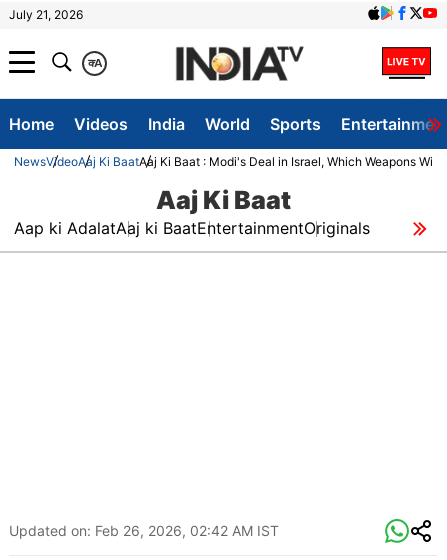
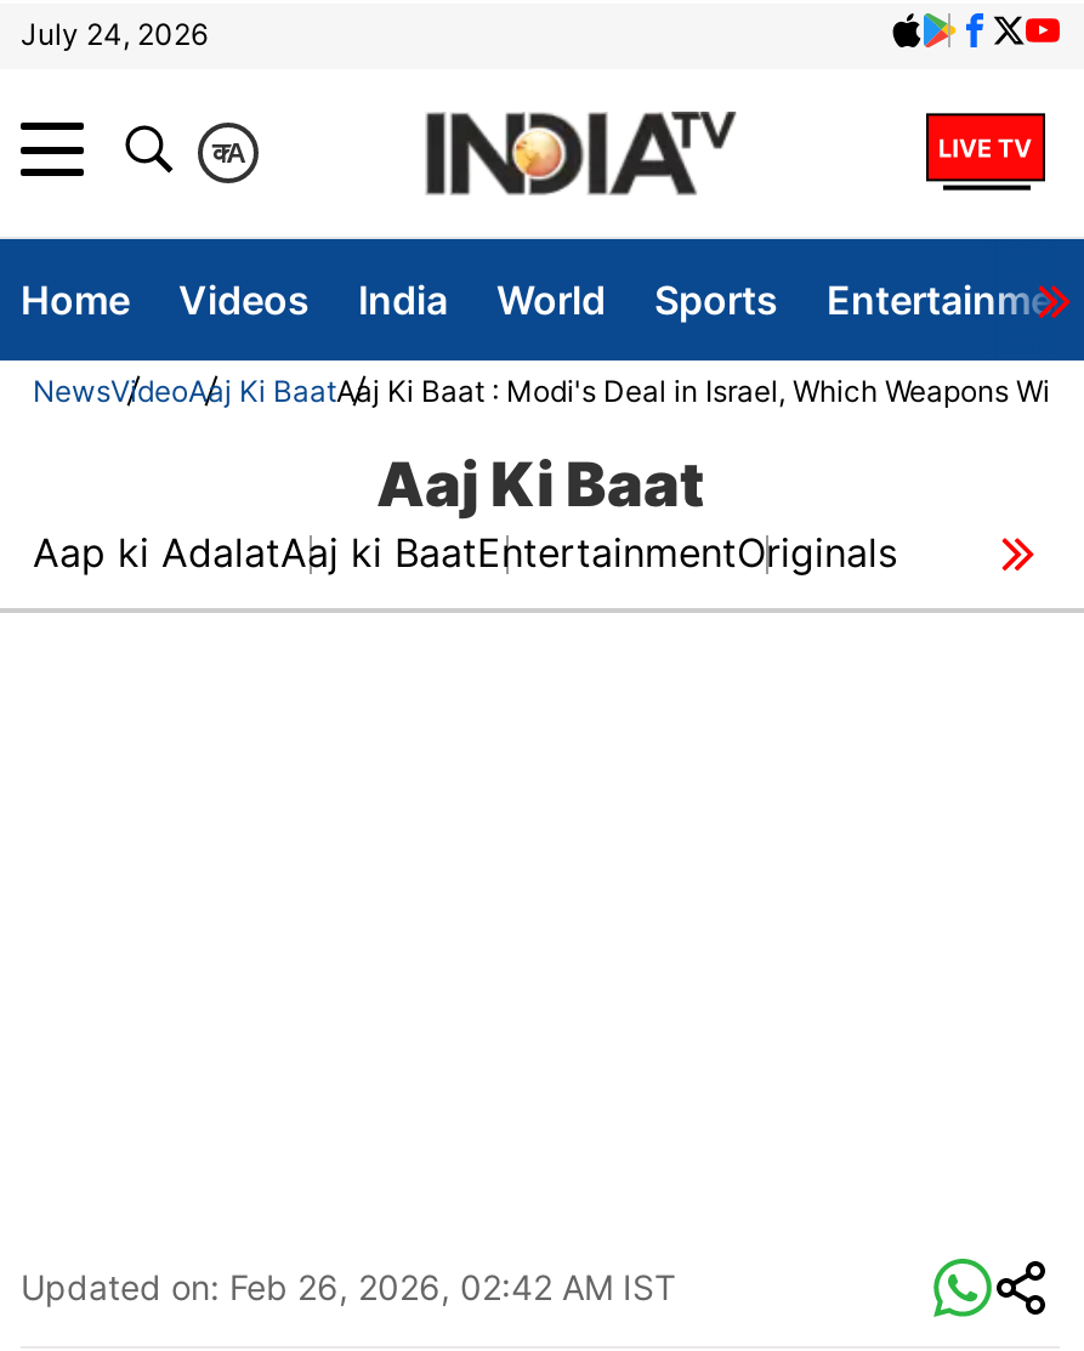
- July 21, 2026
+ July 24, 2026
